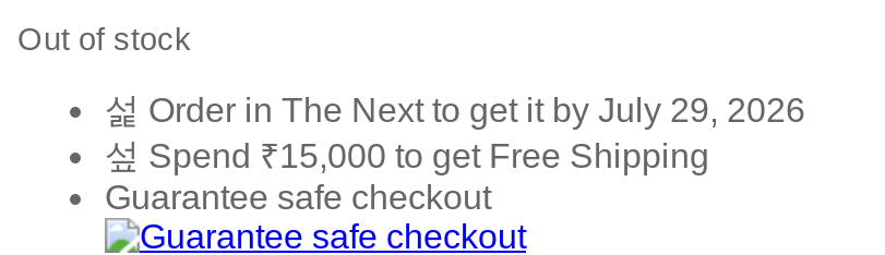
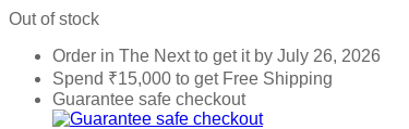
- Order in The Next to get it by July 29, 2026
+ Order in The Next to get it by July 26, 2026
